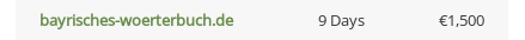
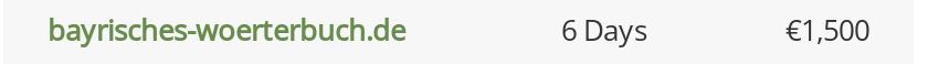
- 9 Days
+ 6 Days
